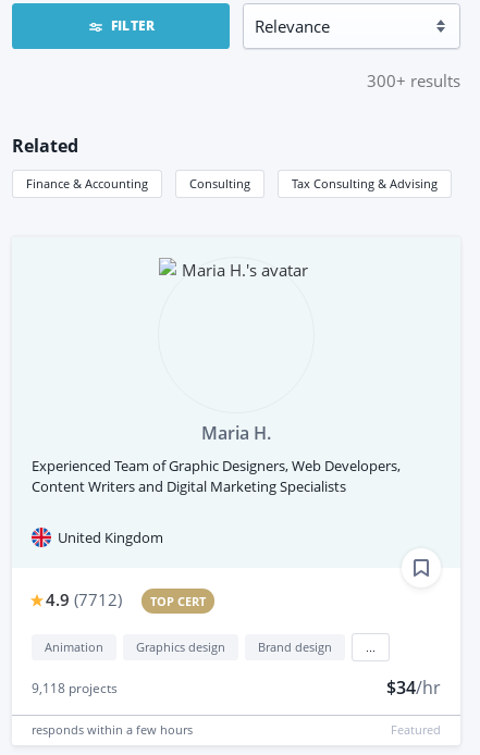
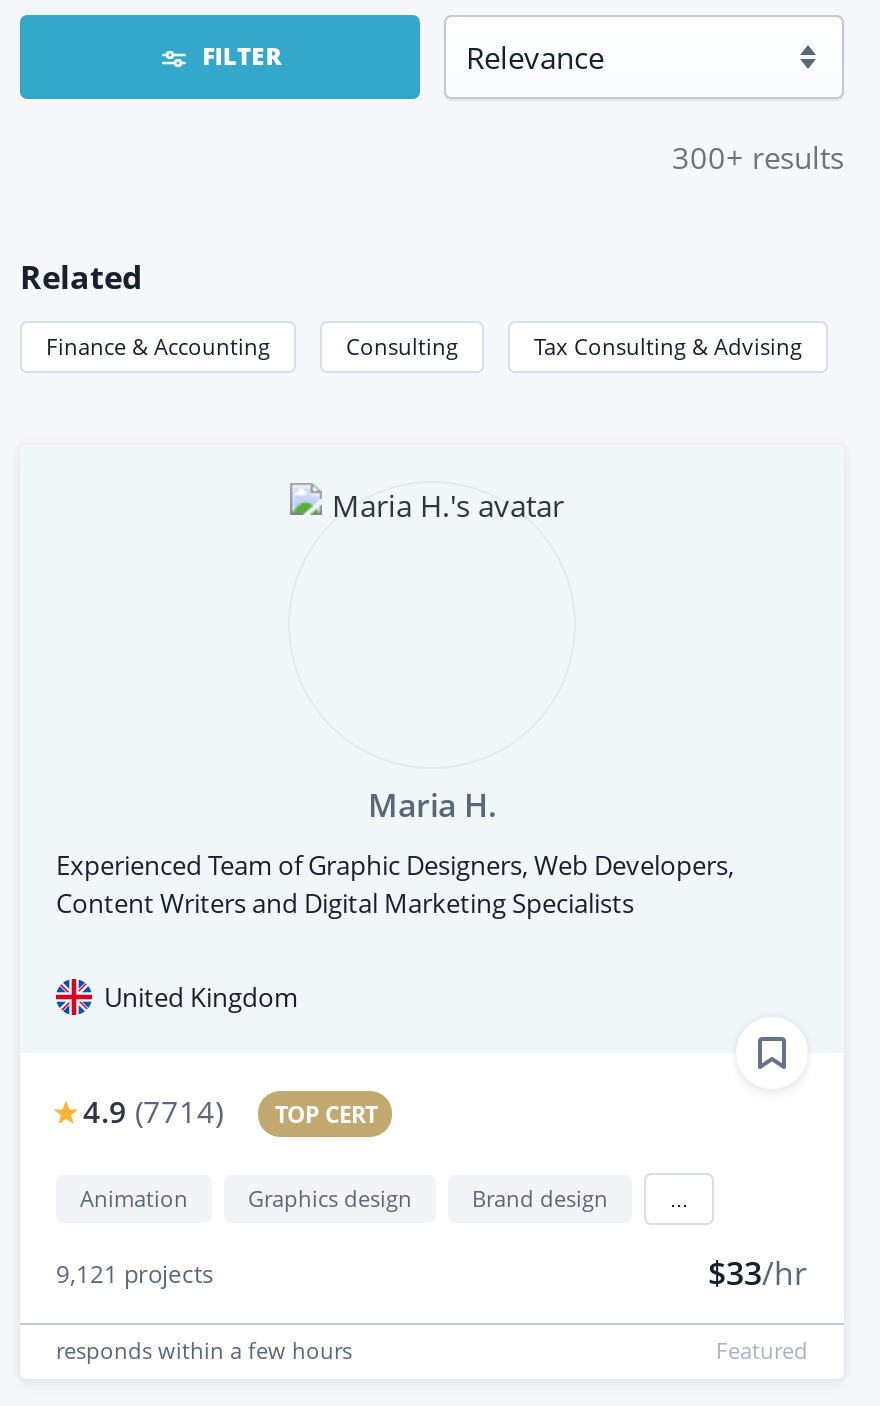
- 4.9 (7712) TOP CERT
+ 4.9 (7714) TOP CERT

- 9,118 projects
+ 9,121 projects

- $34/hr
+ $33/hr
